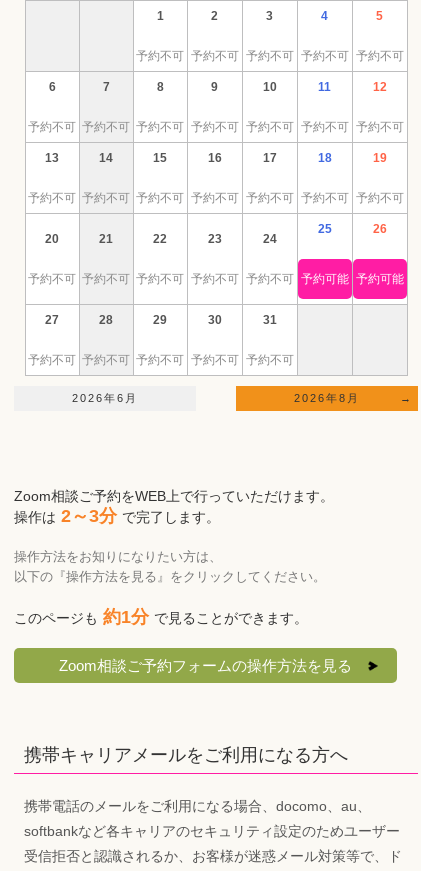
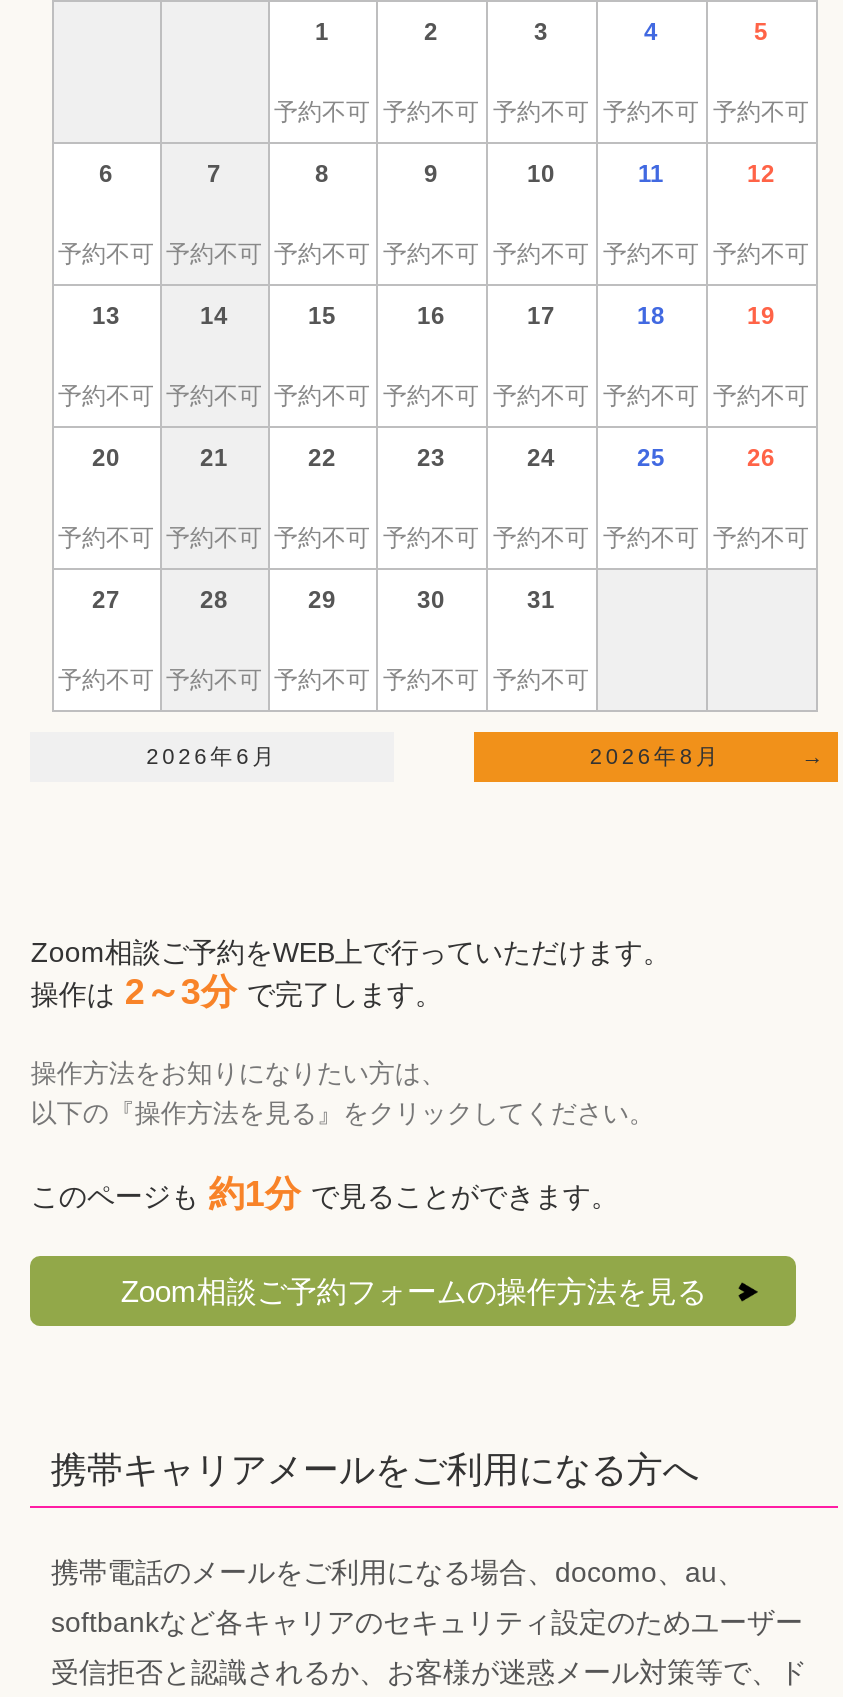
- 予約可能
+ 予約不可

- 予約可能
+ 予約不可
